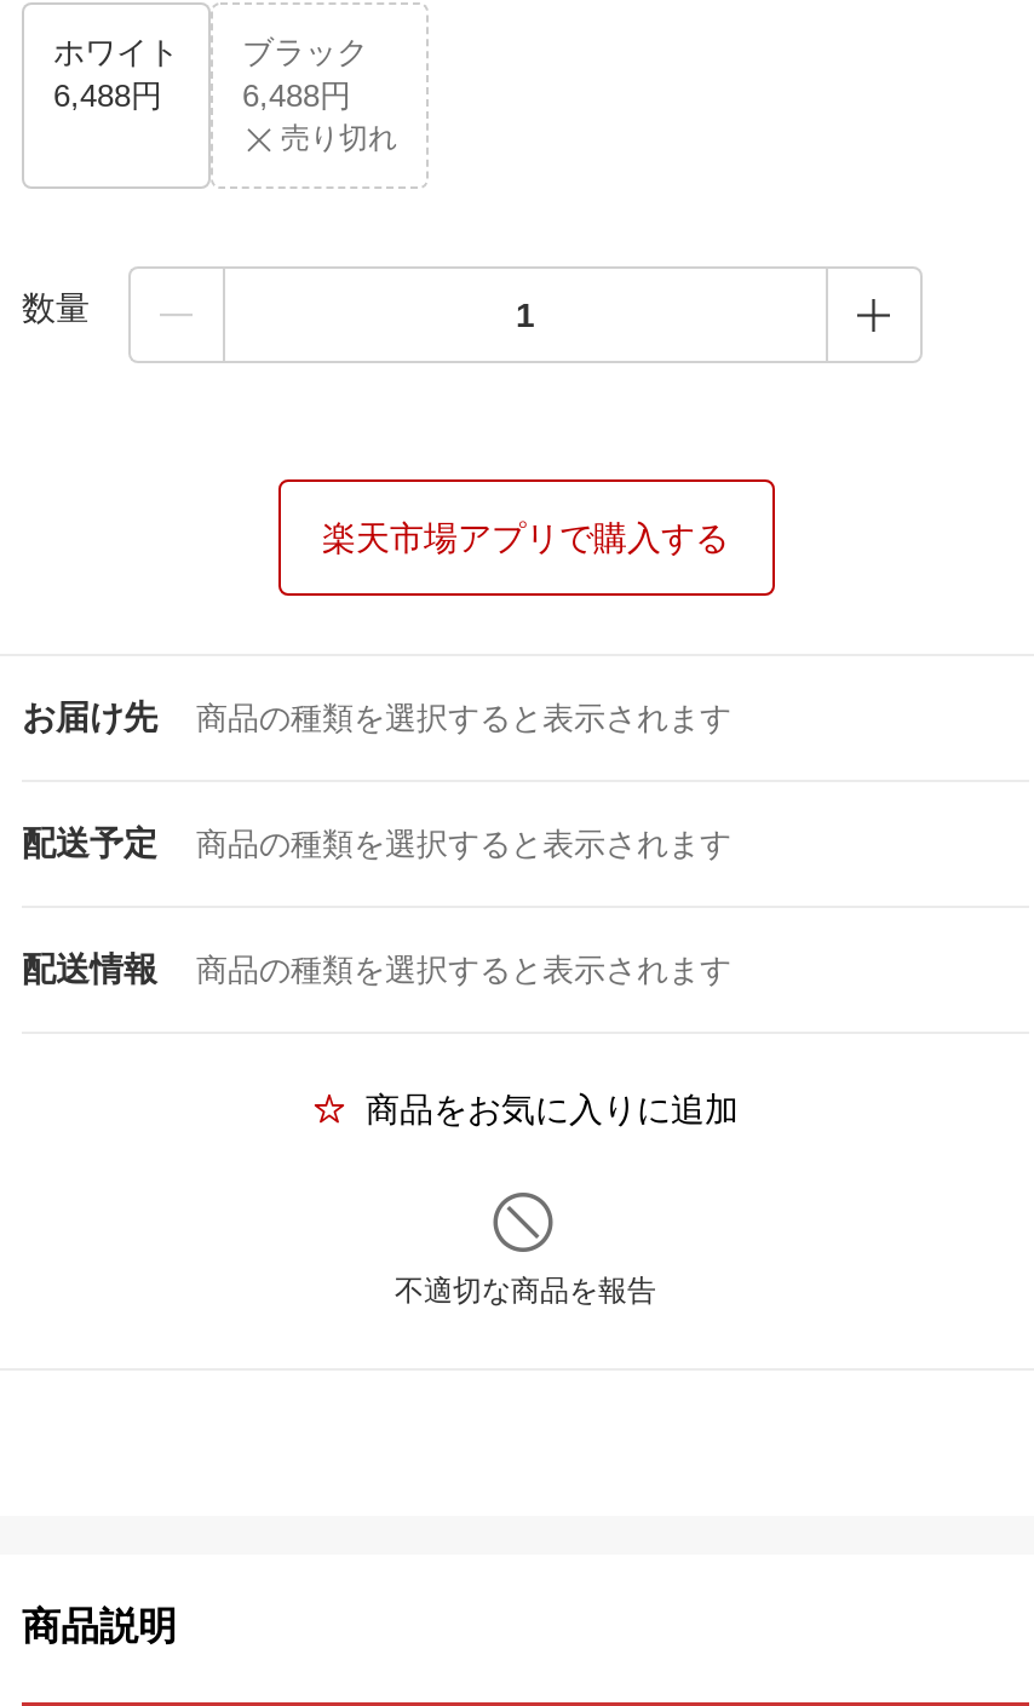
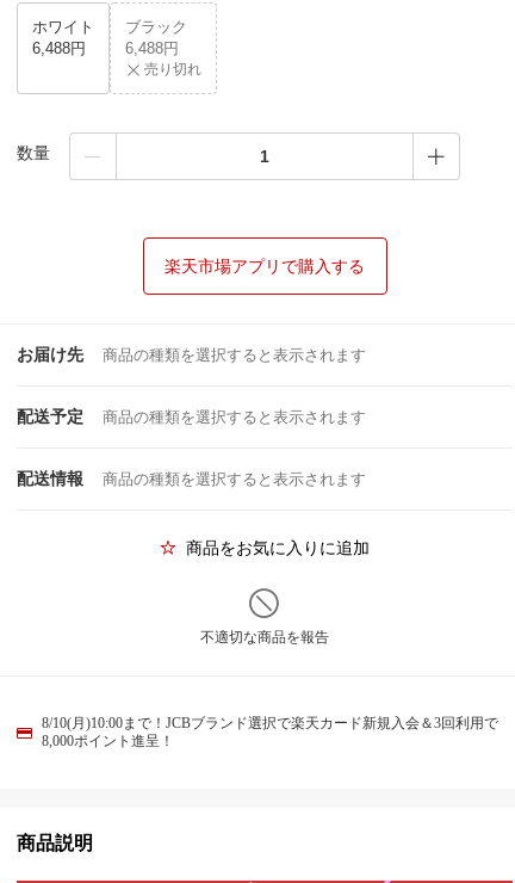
+ 8/10(月)10:00まで！JCBブランド選択で楽天カード新規入会＆3回利用で
+ 8,000ポイント進呈！
